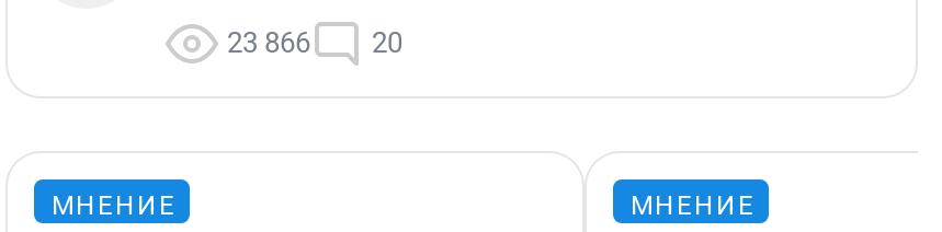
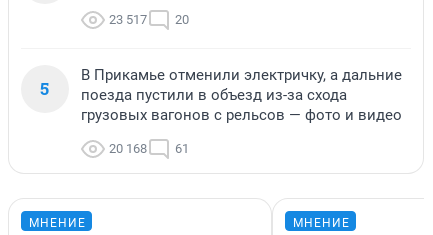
- 23 866 20
+ 23 517 20

+ 5

+ В Прикамье отменили электричку, а дальние
+ поезда пустили в объезд из-за схода
+ грузовых вагонов с рельсов — фото и видео
+ 20 168
+ 61
